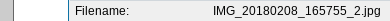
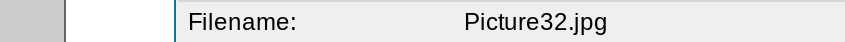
- IMG_20180208_165755_2.jpg
+ Picture32.jpg
